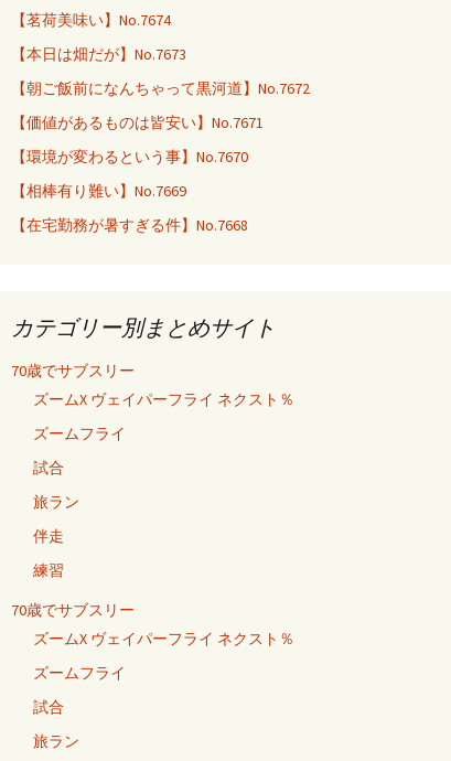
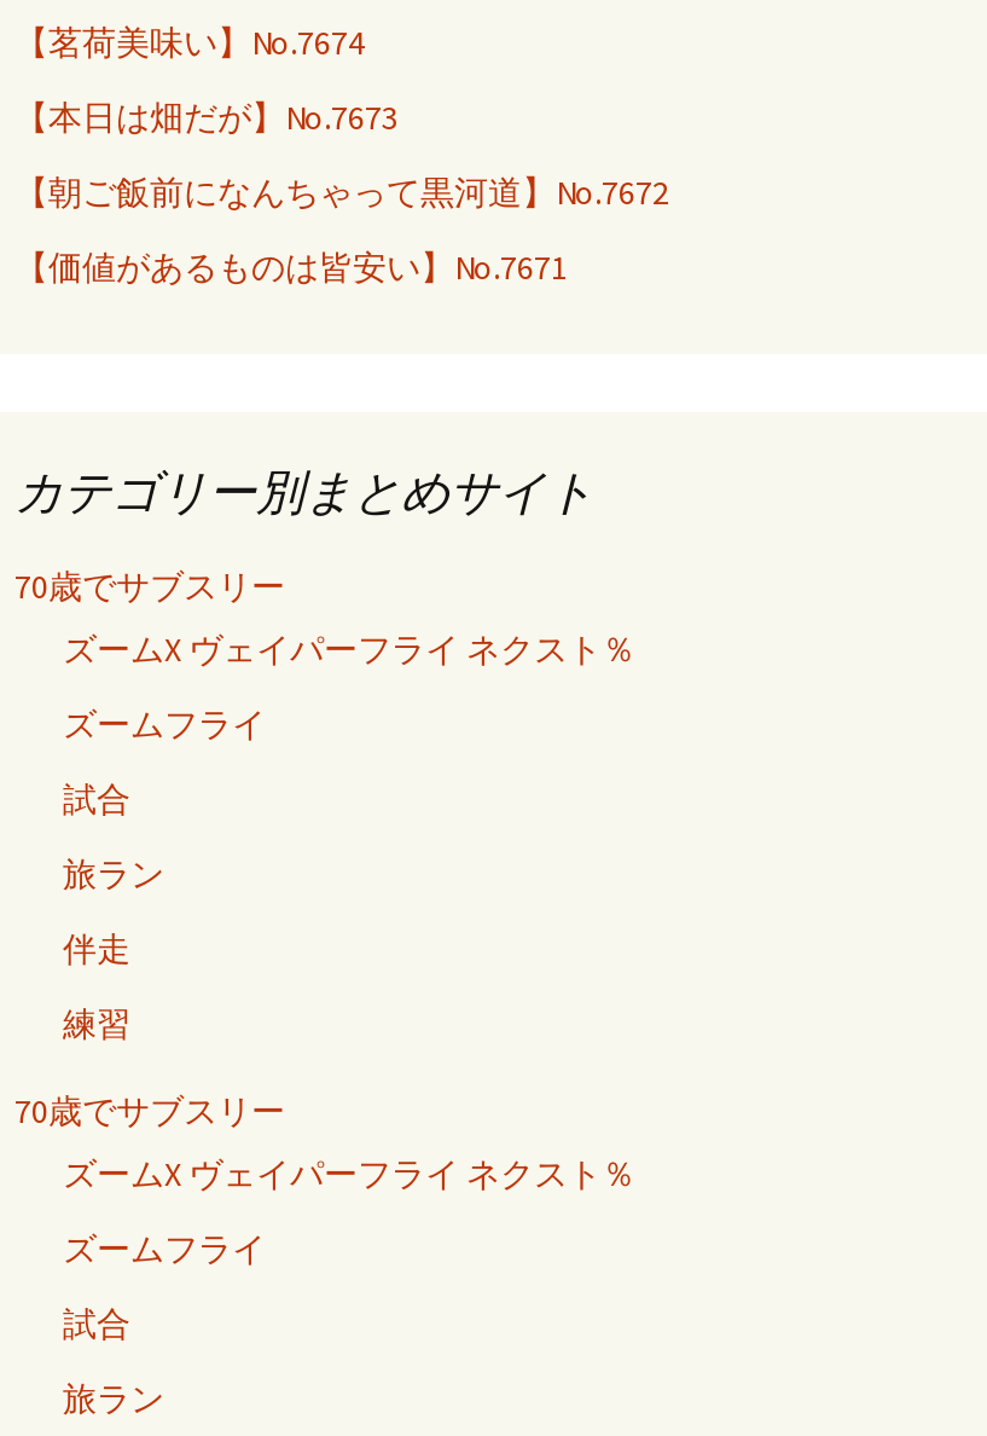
- 【環境が変わるという事】No.7670
- 【相棒有り難い】No.7669
- 【在宅勤務が暑すぎる件】No.7668
